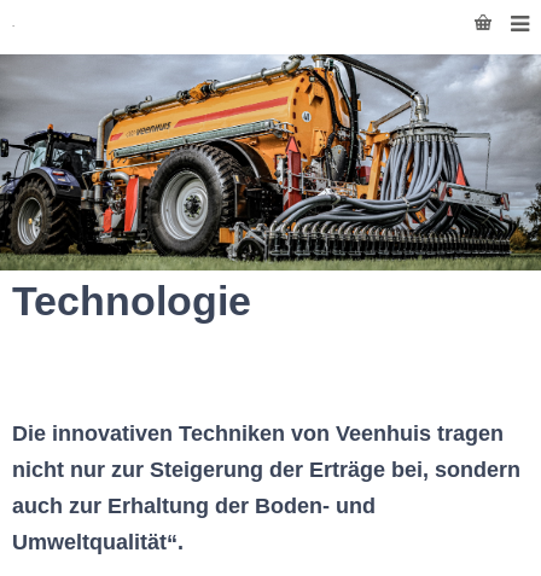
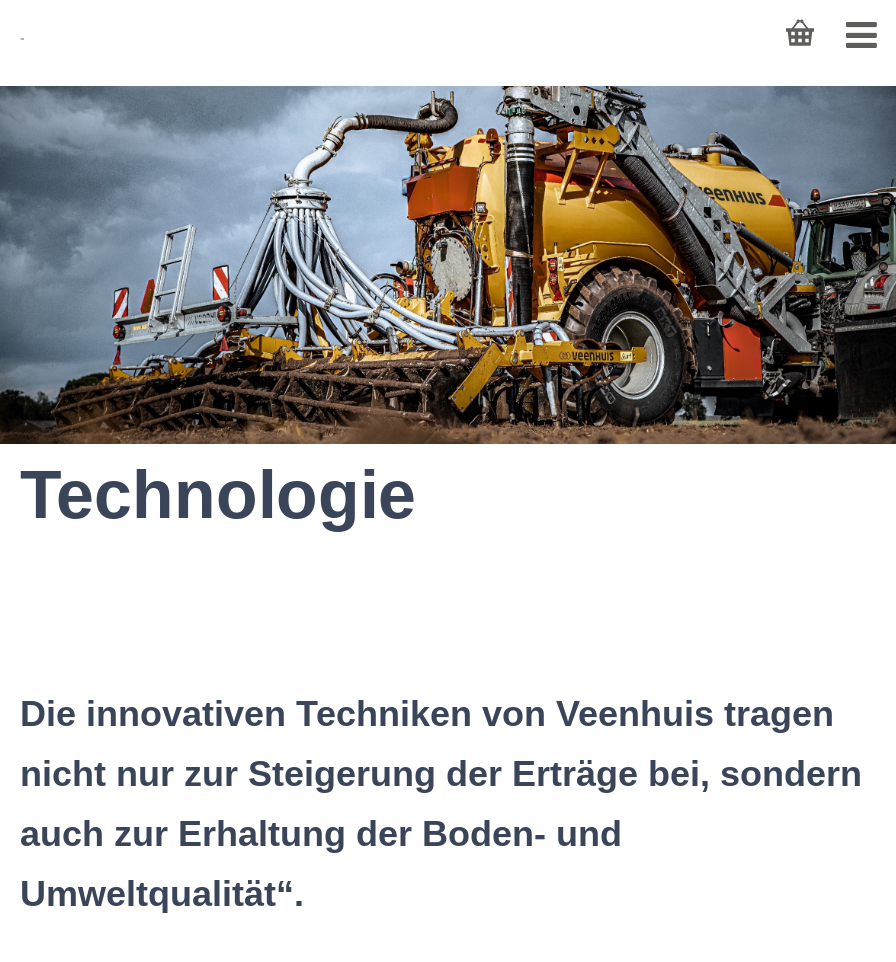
- [image]
+ [image]
